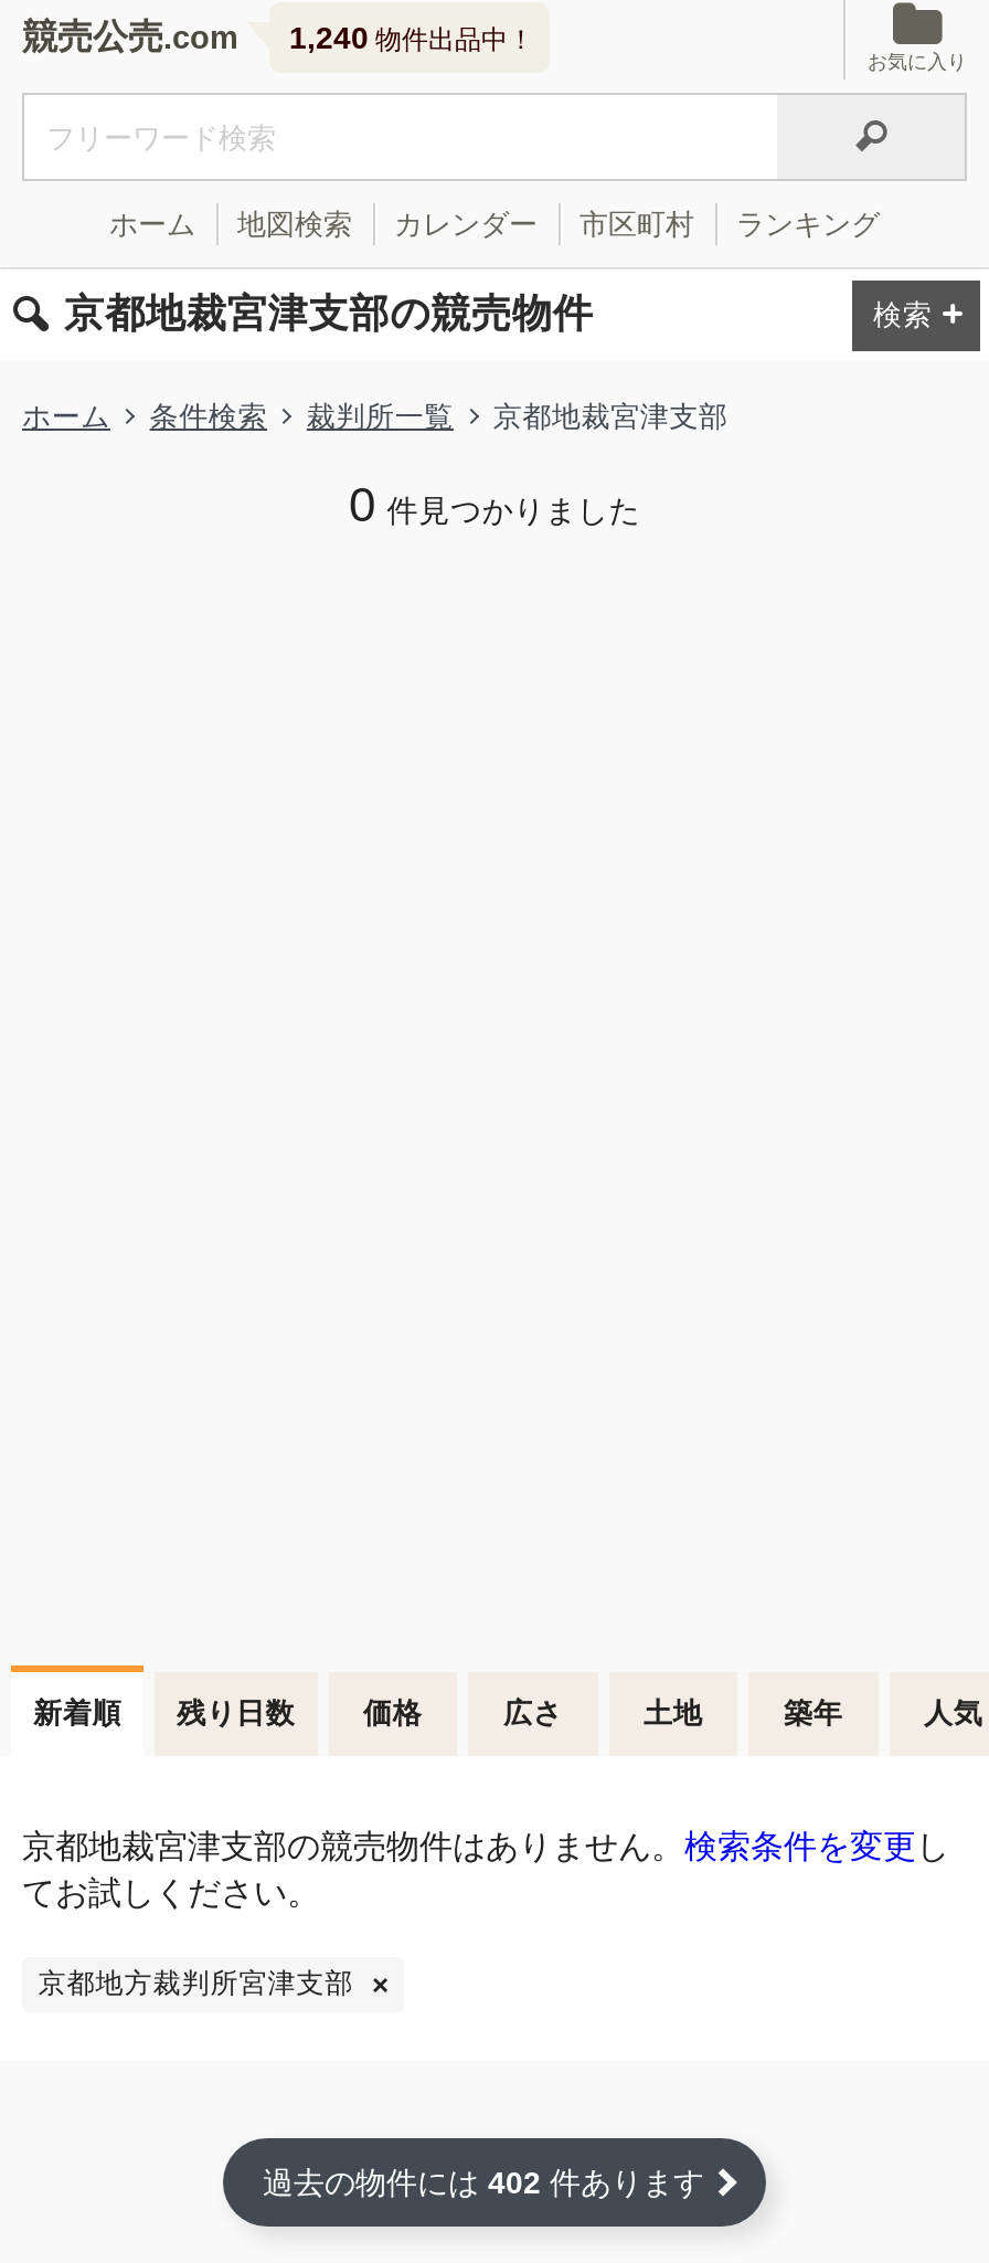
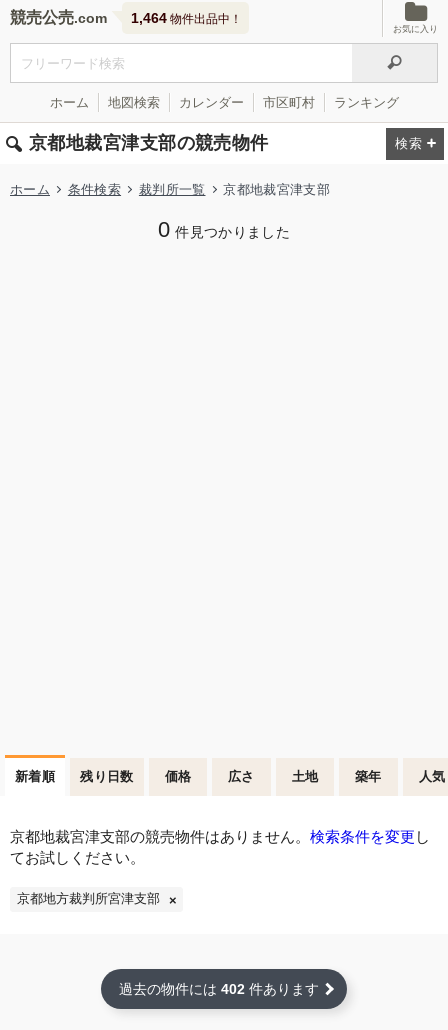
- 1,240物件出品中！
+ 1,464物件出品中！
